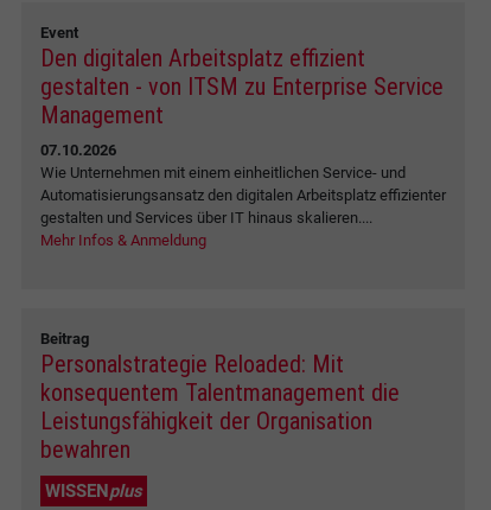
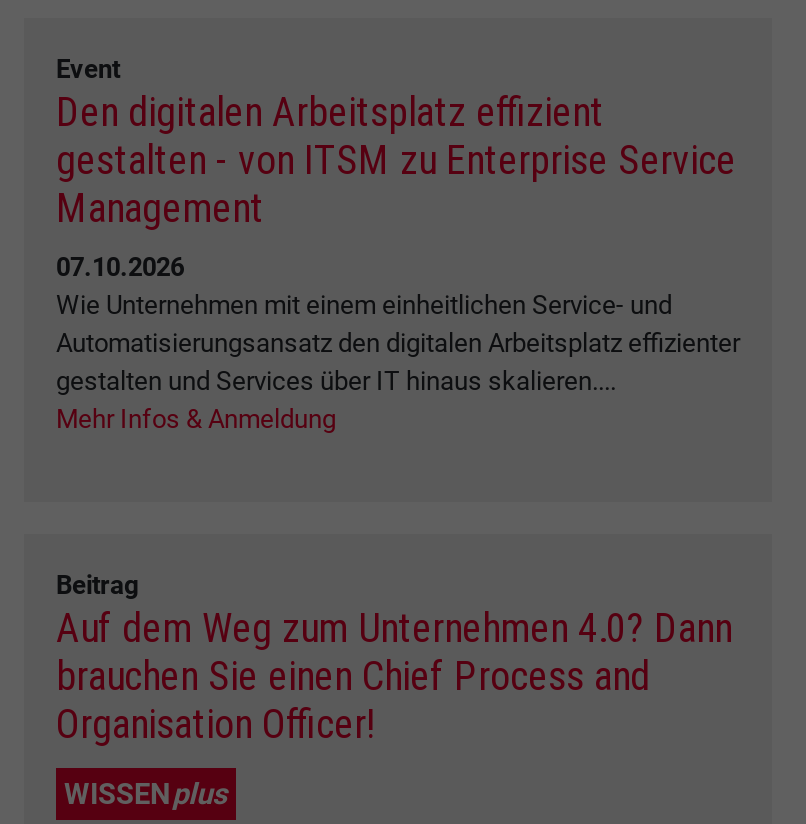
- Personalstrategie Reloaded: Mit
- konsequentem Talentmanagement die
- Leistungsfähigkeit der Organisation
- bewahren
+ Auf dem Weg zum Unternehmen 4.0? Dann
+ brauchen Sie einen Chief Process and
+ Organisation Officer!
